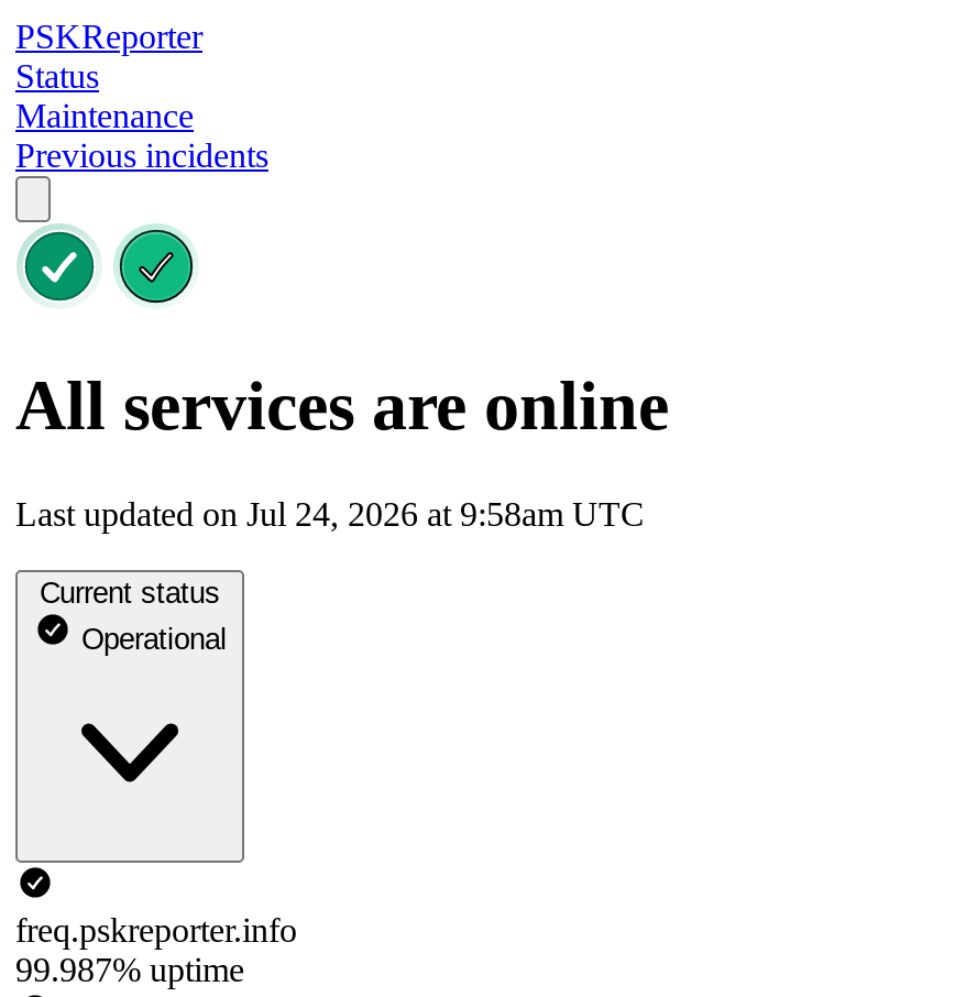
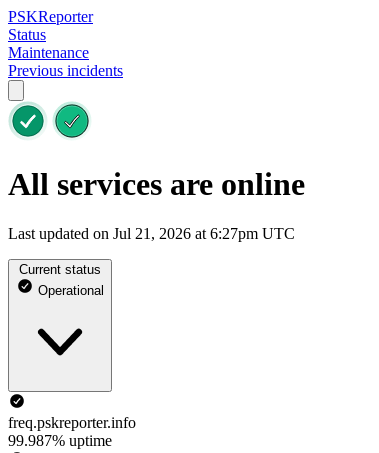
- Last updated on Jul 24, 2026 at 9:58am UTC
+ Last updated on Jul 21, 2026 at 6:27pm UTC
